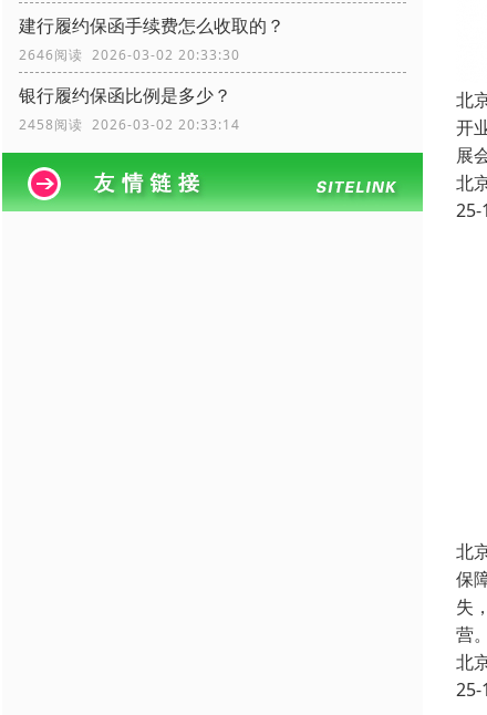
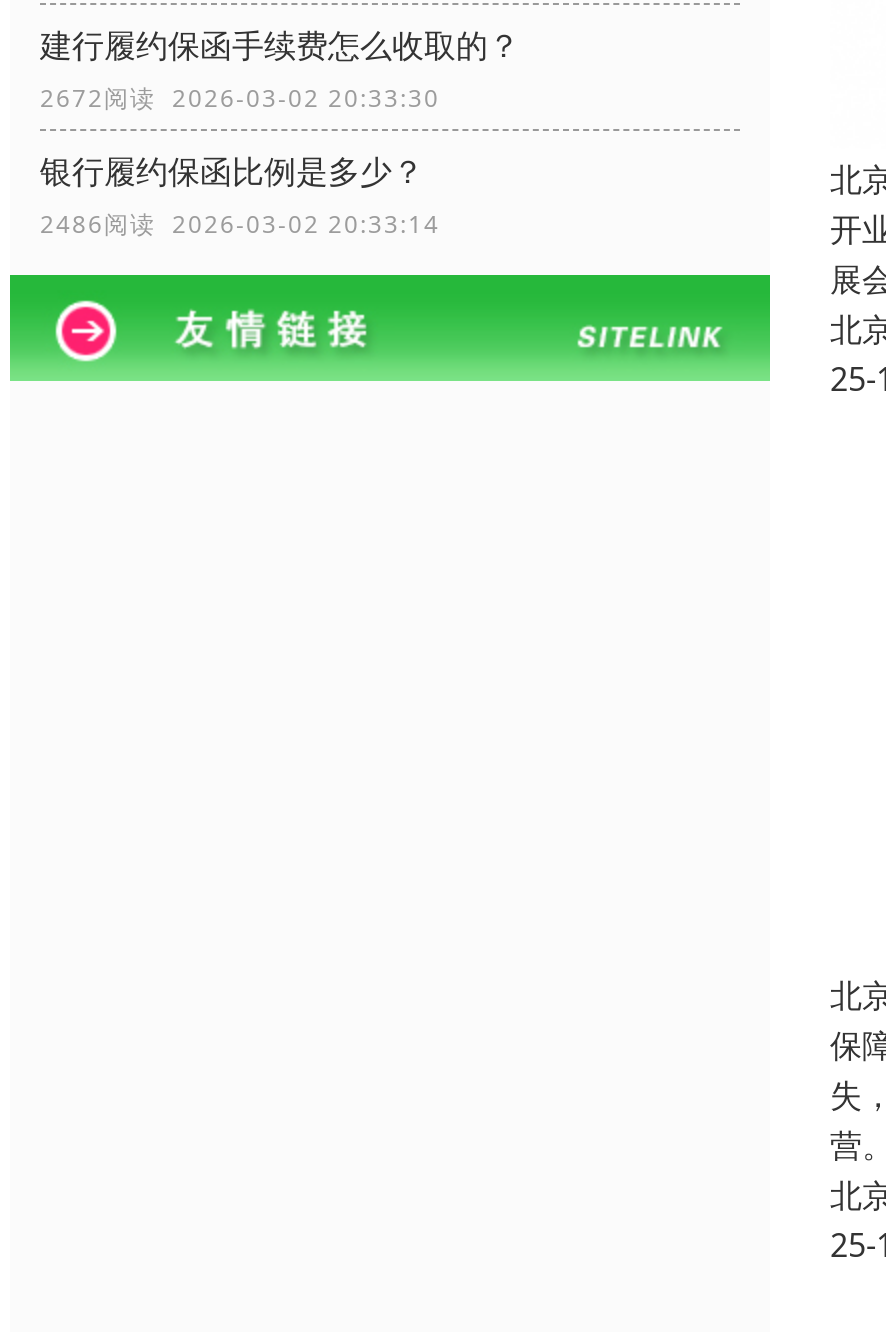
- 2646阅读 2026-03-02 20:33:30
+ 2672阅读 2026-03-02 20:33:30

- 2458阅读 2026-03-02 20:33:14
+ 2486阅读 2026-03-02 20:33:14
